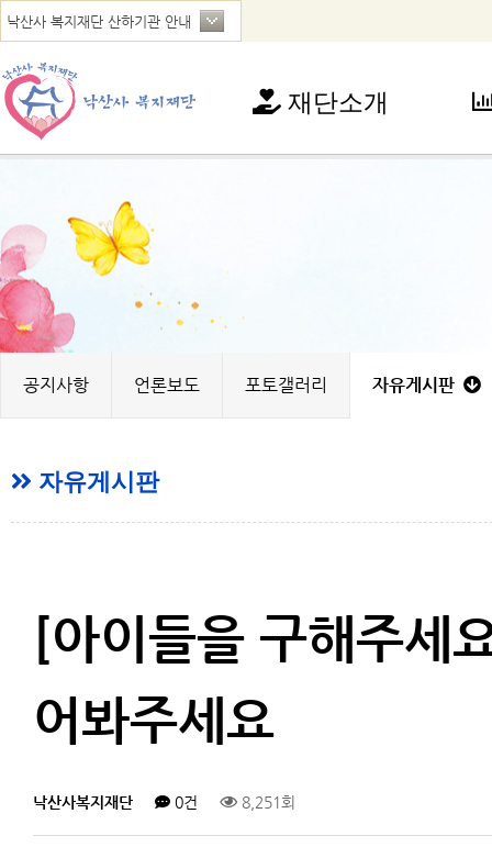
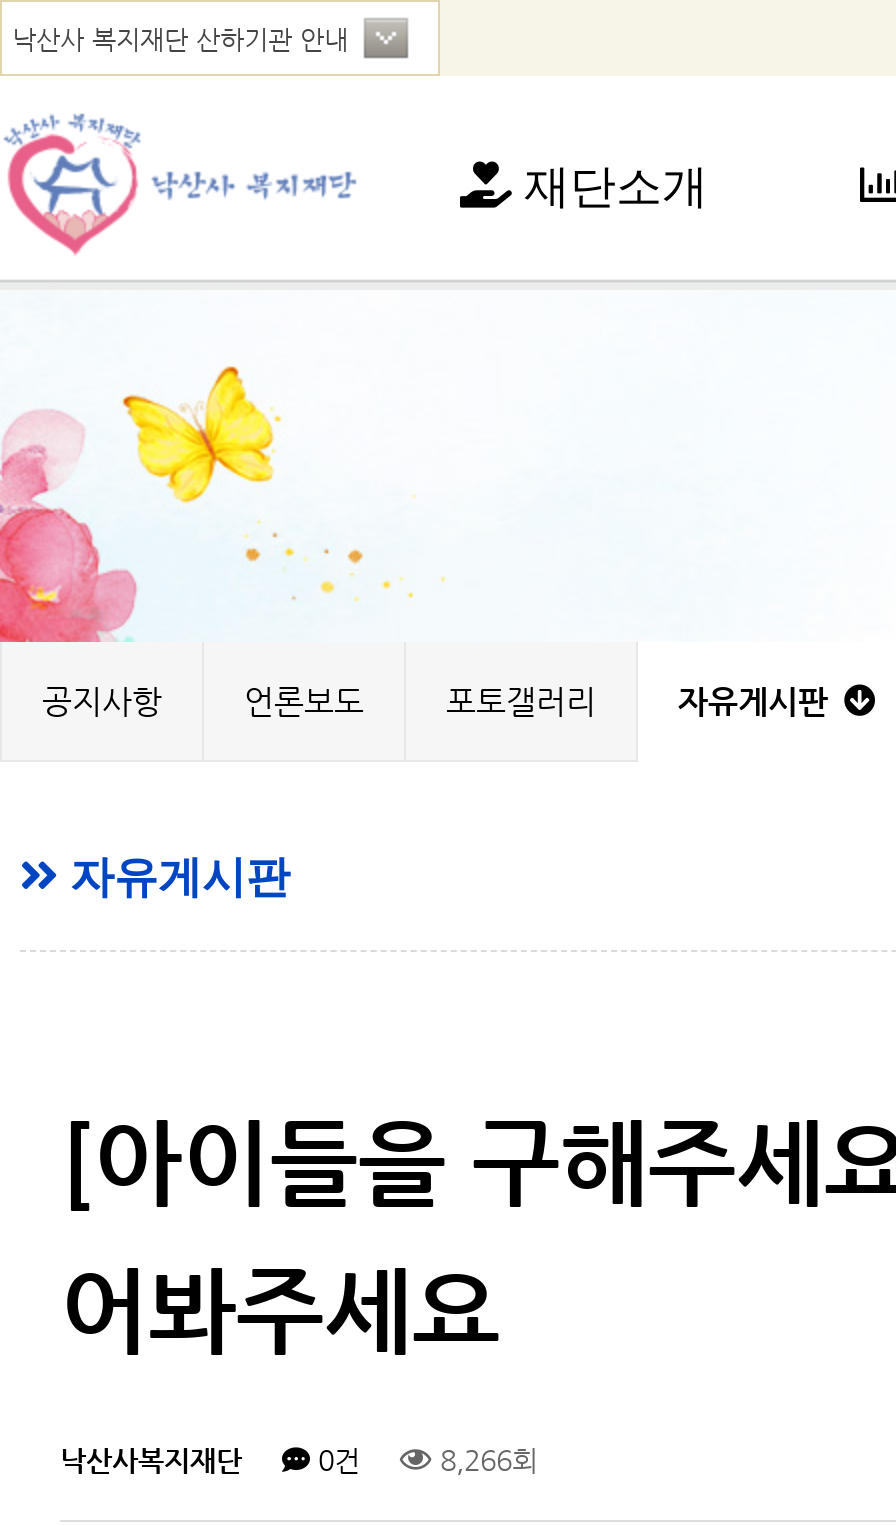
- 8,251회
+ 8,266회
